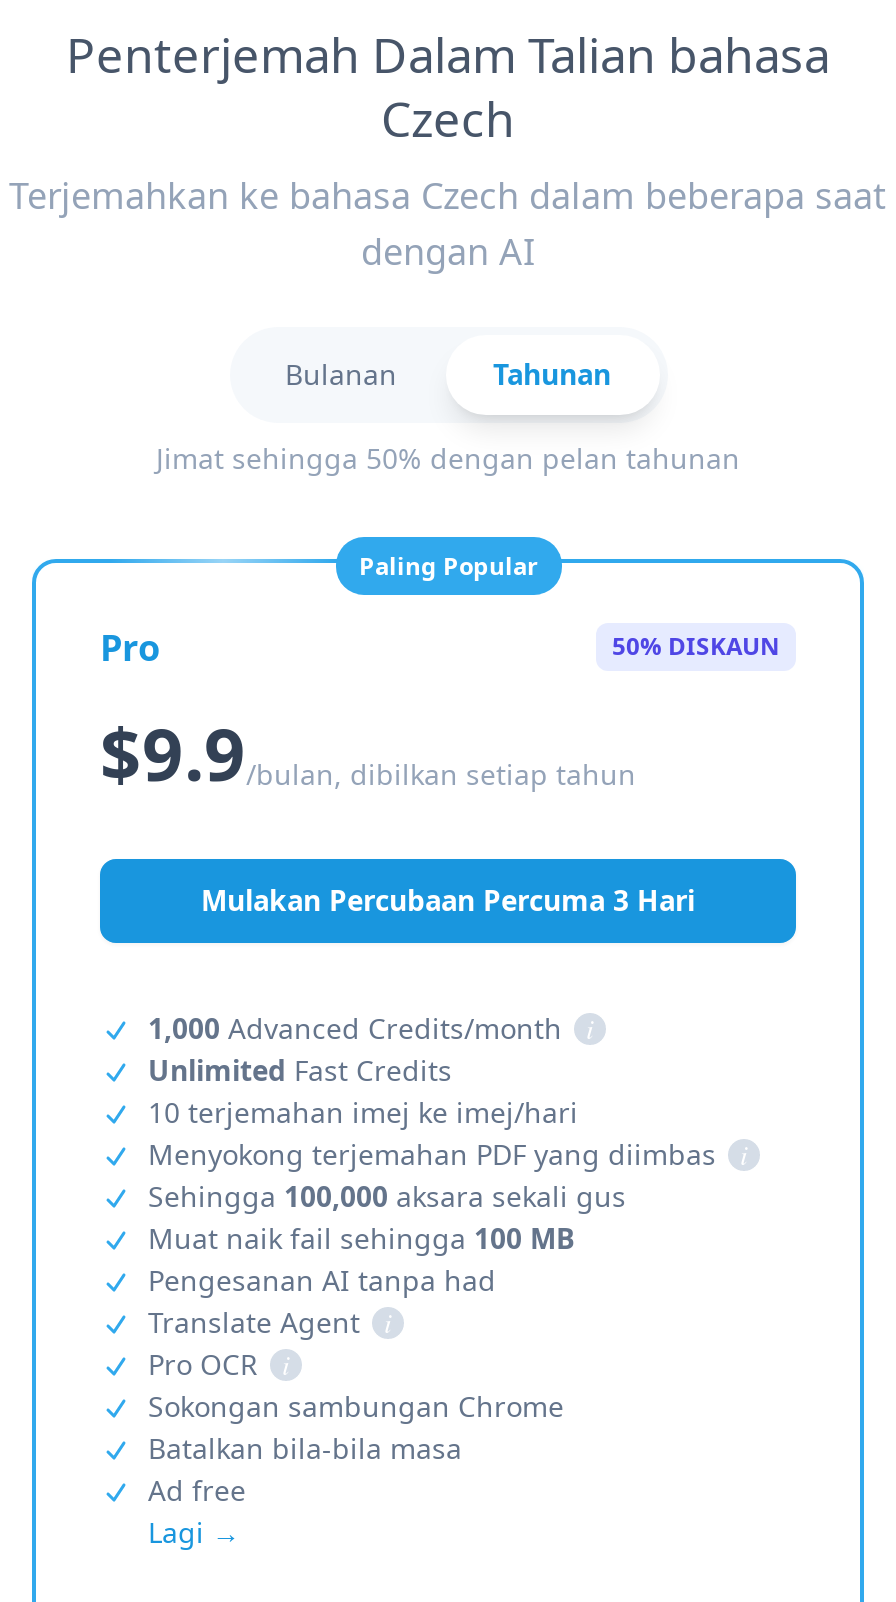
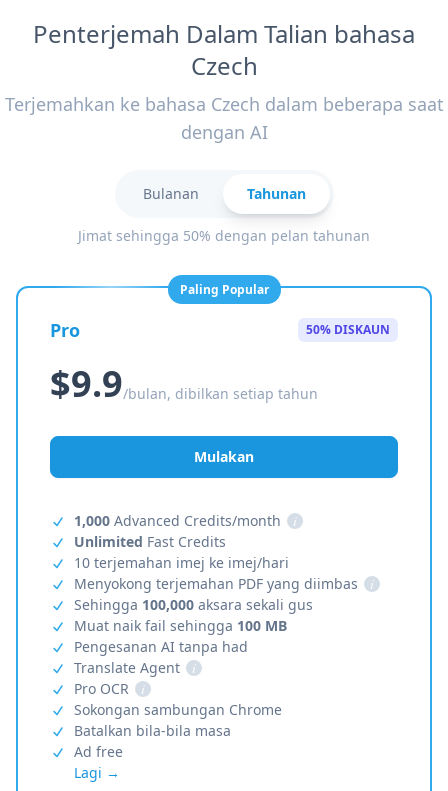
- Mulakan Percubaan Percuma 3 Hari
+ Mulakan
